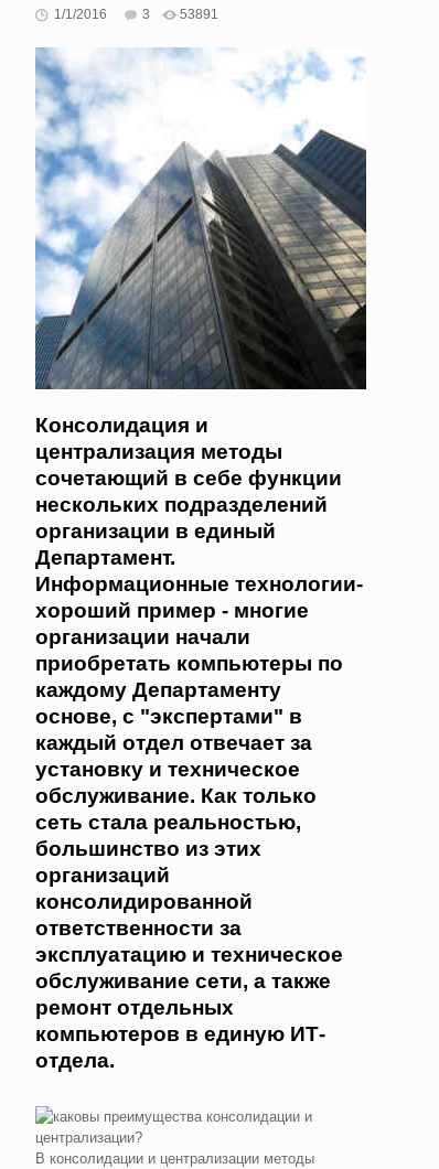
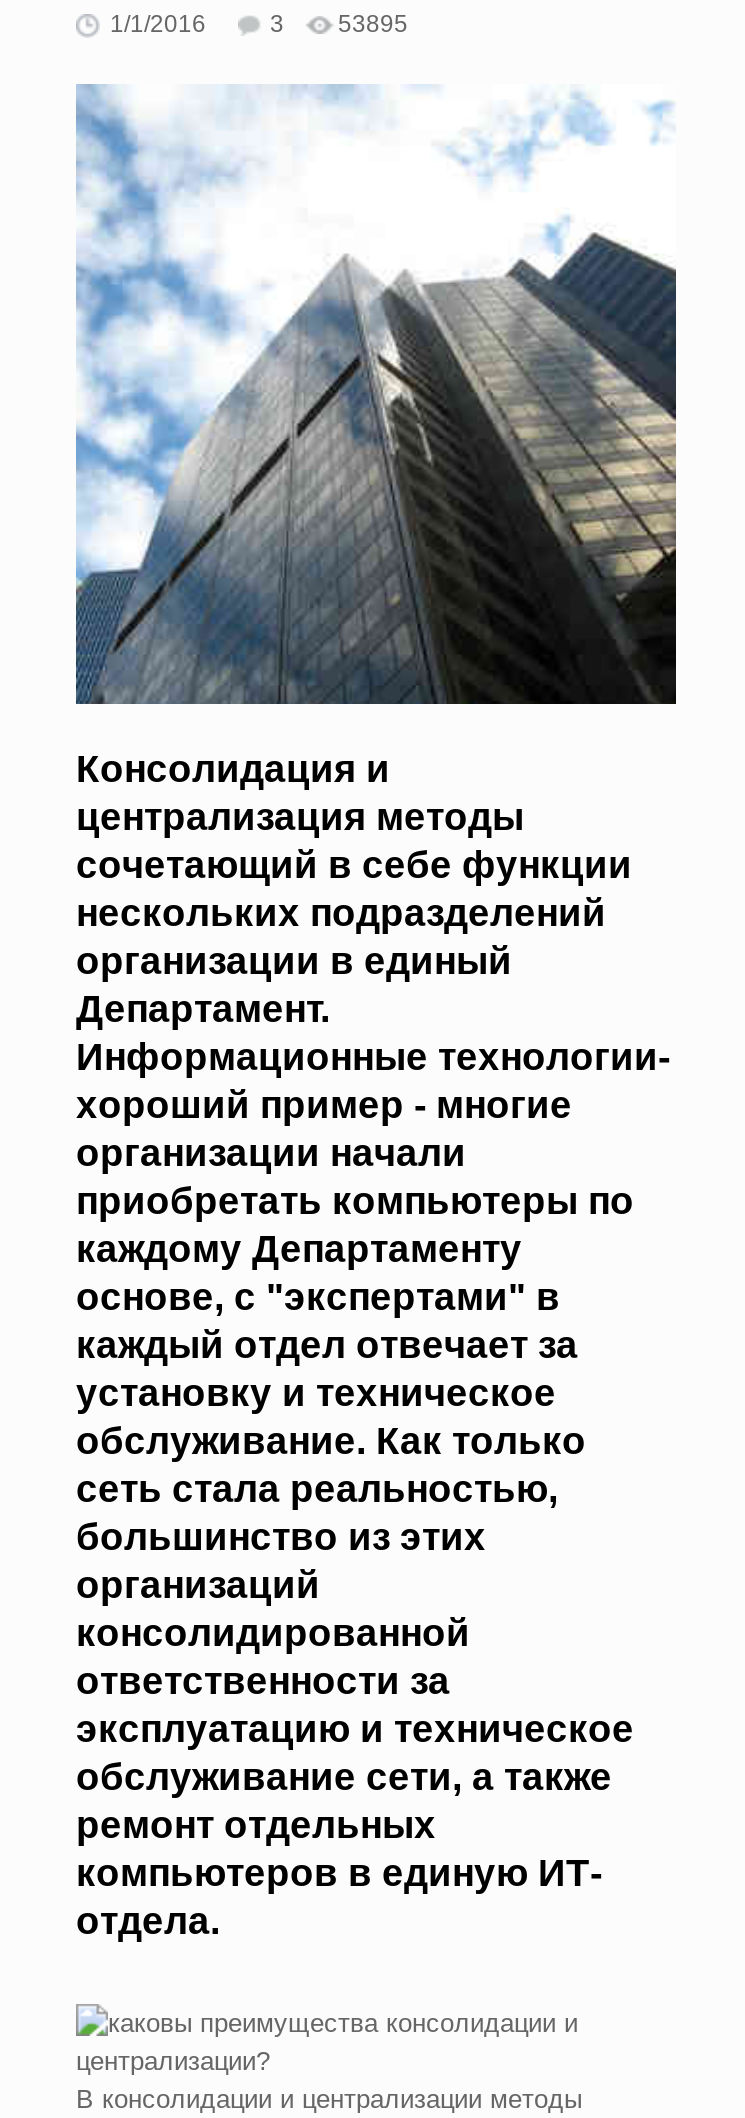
- 3 53891
+ 3 53895
